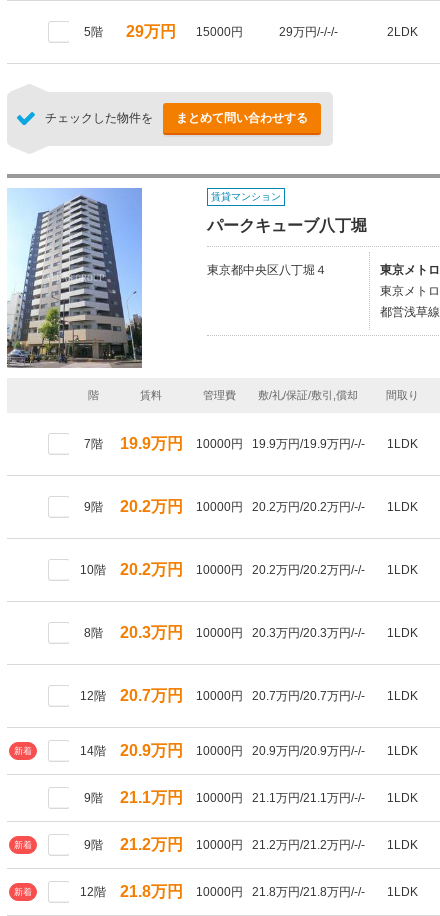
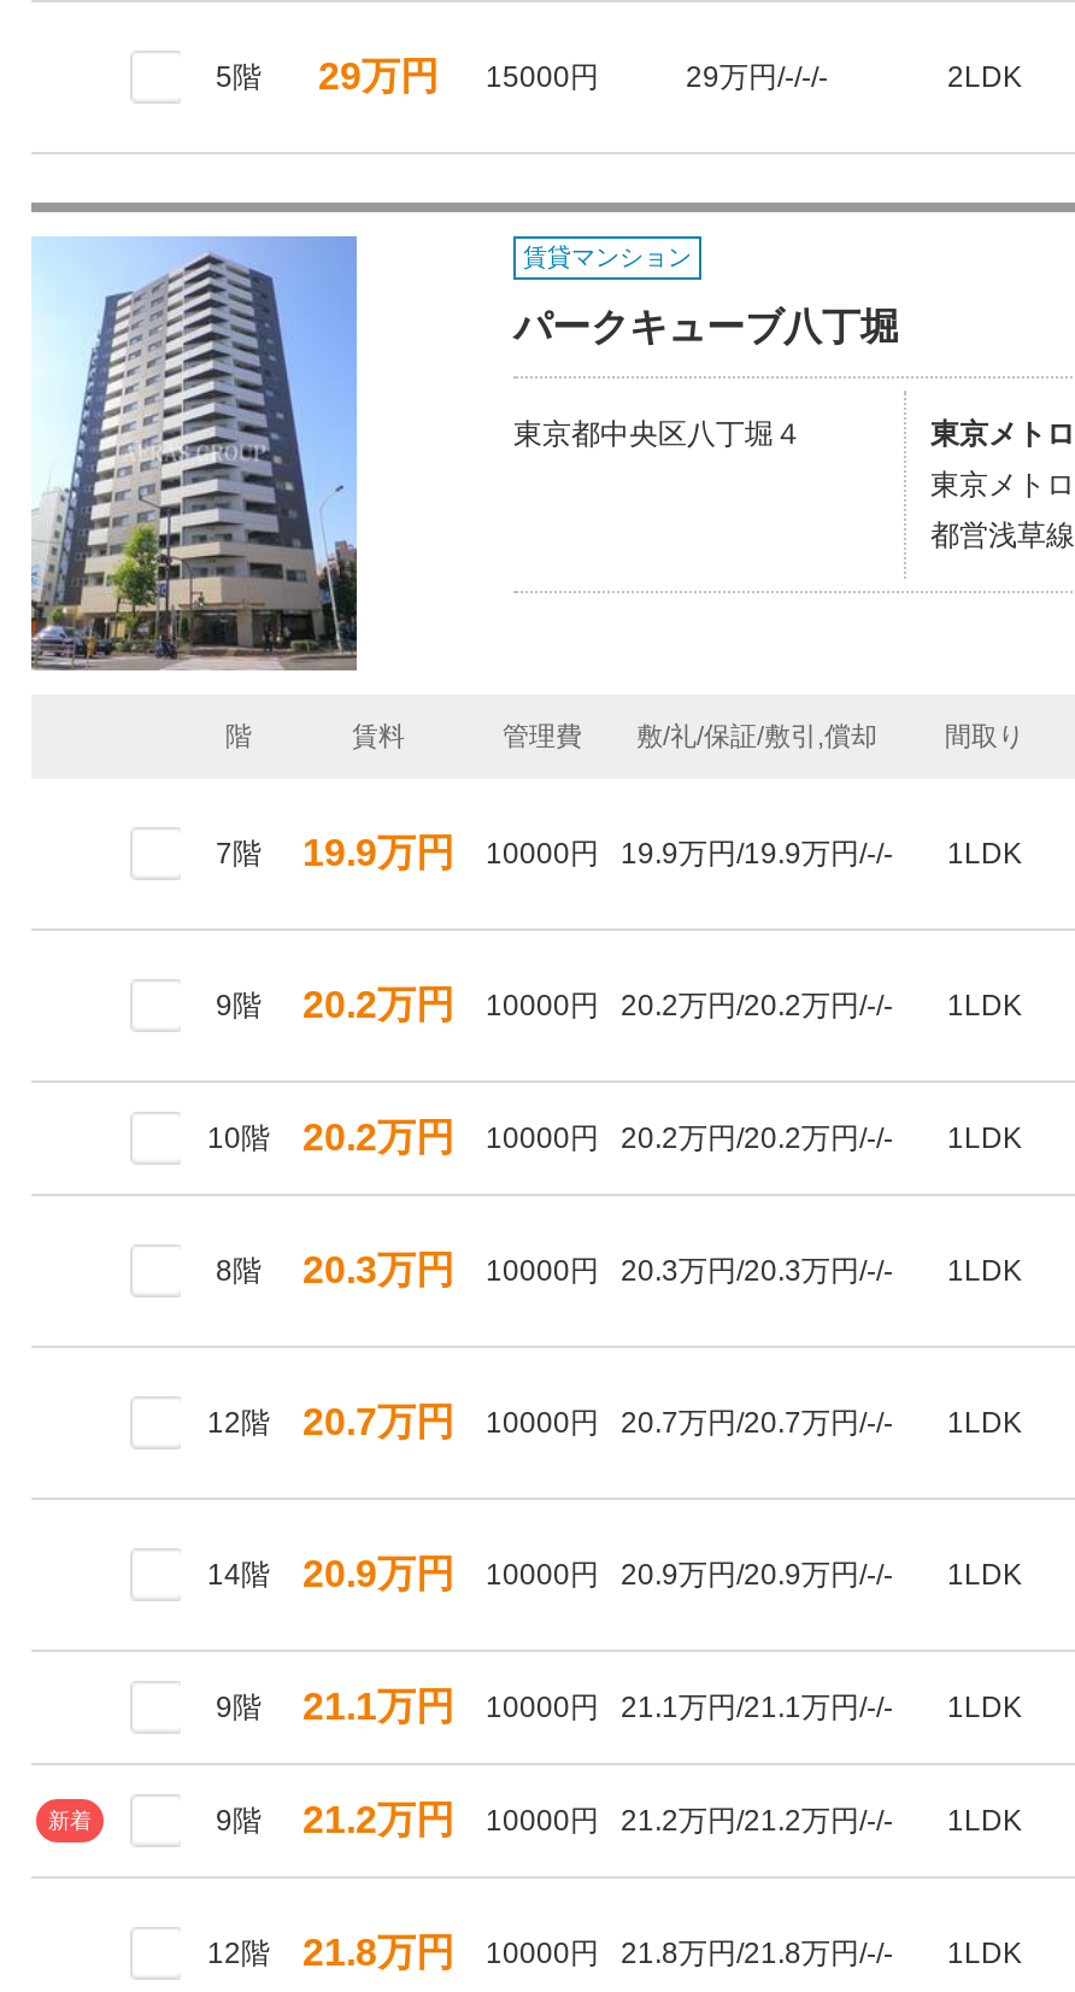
- [image]
- チェックした物件を
- まとめて問い合わせする

moved up: 10階 | 20.2万円 | 10000円 | 20.2万円/20.2万円/-/- | 1LDK

moved up: 8階 | 20.3万円 | 10000円 | ... | 20.7万円/20.7万円/-/- | 1LDK

- 新着

moved up: 14階 | 20.9万円 | 10000円 | 20.9万円/20.9万円/-/- | 1LDK

- 新着
